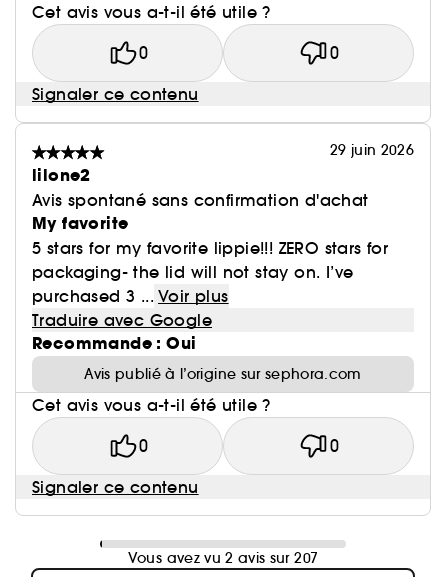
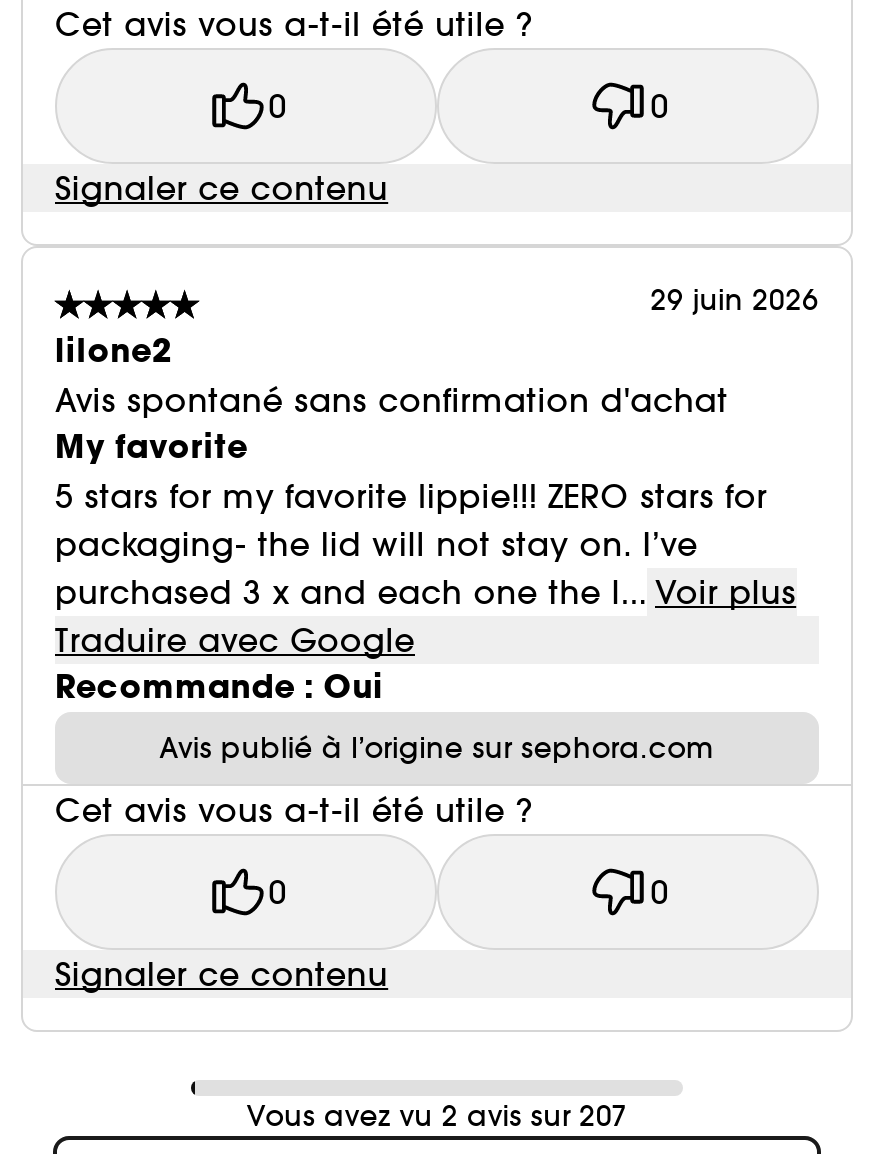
- purchased 3 ... Voir plus
+ purchased 3 x and each one the l... Voir plus
